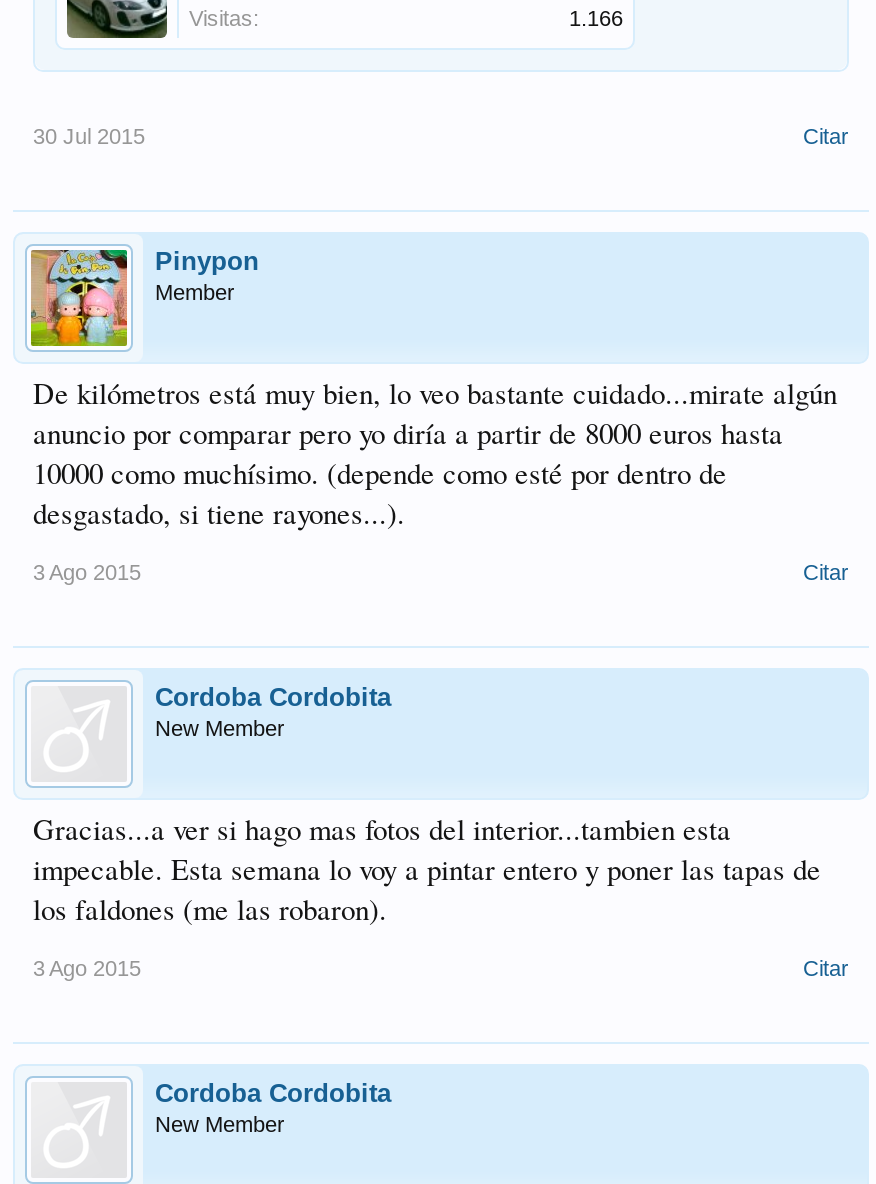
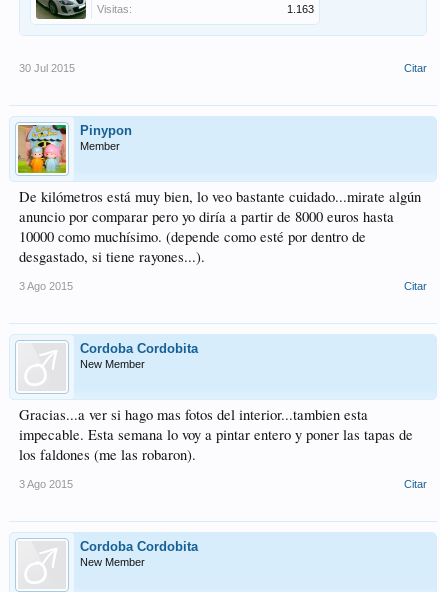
- 1.166
+ 1.163
